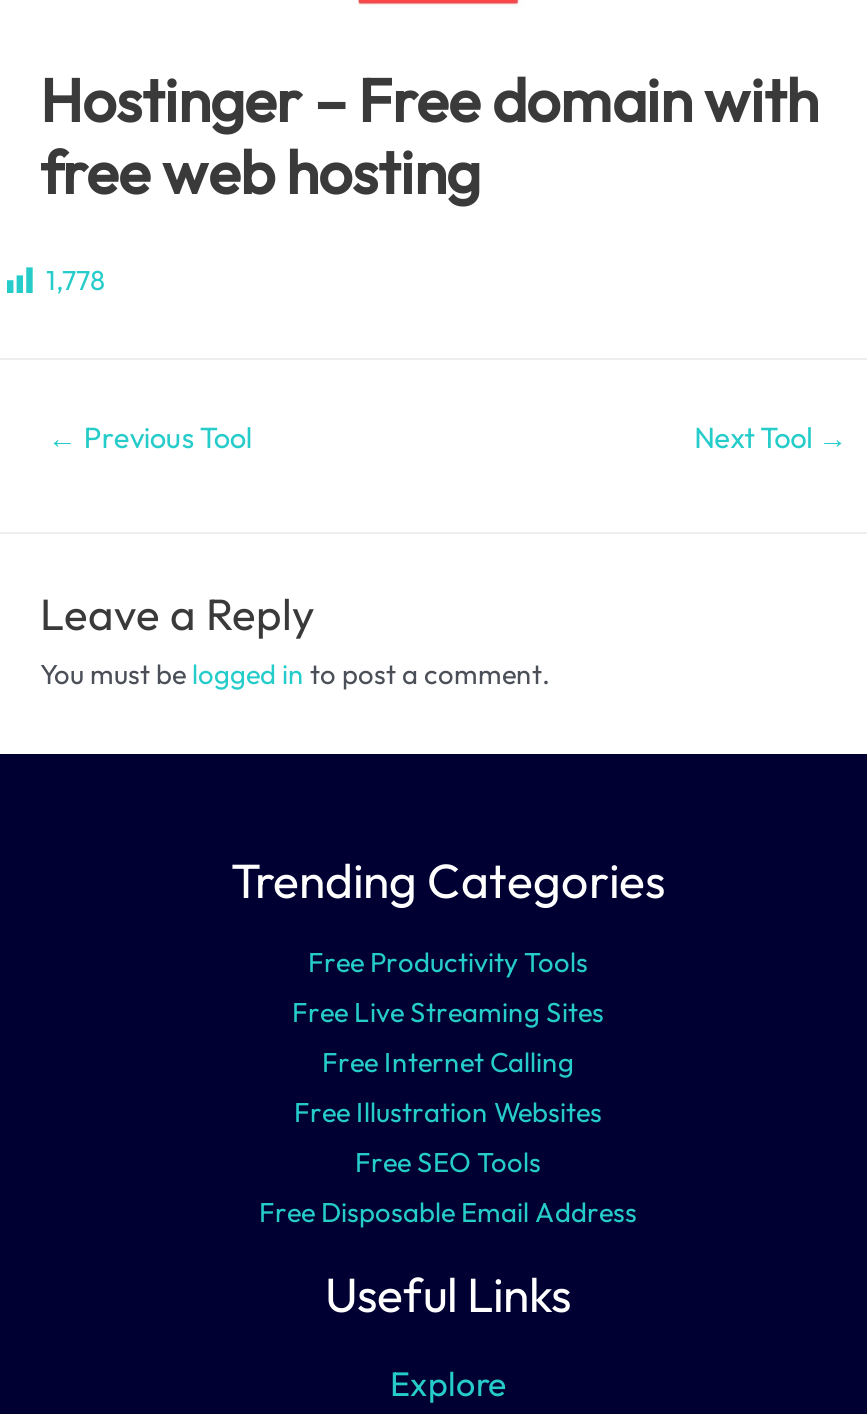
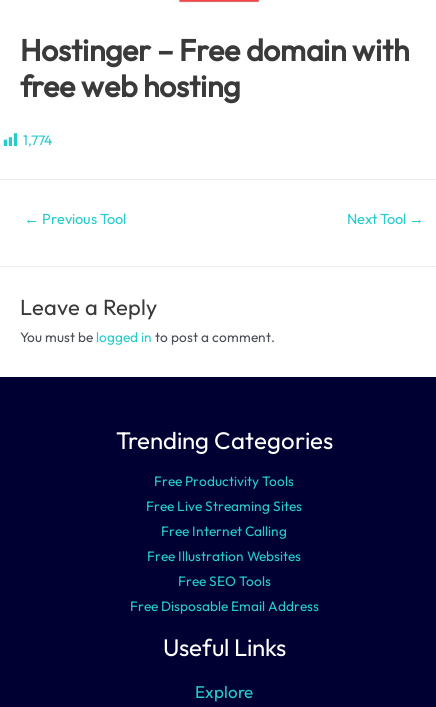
- 1,778
+ 1,774
